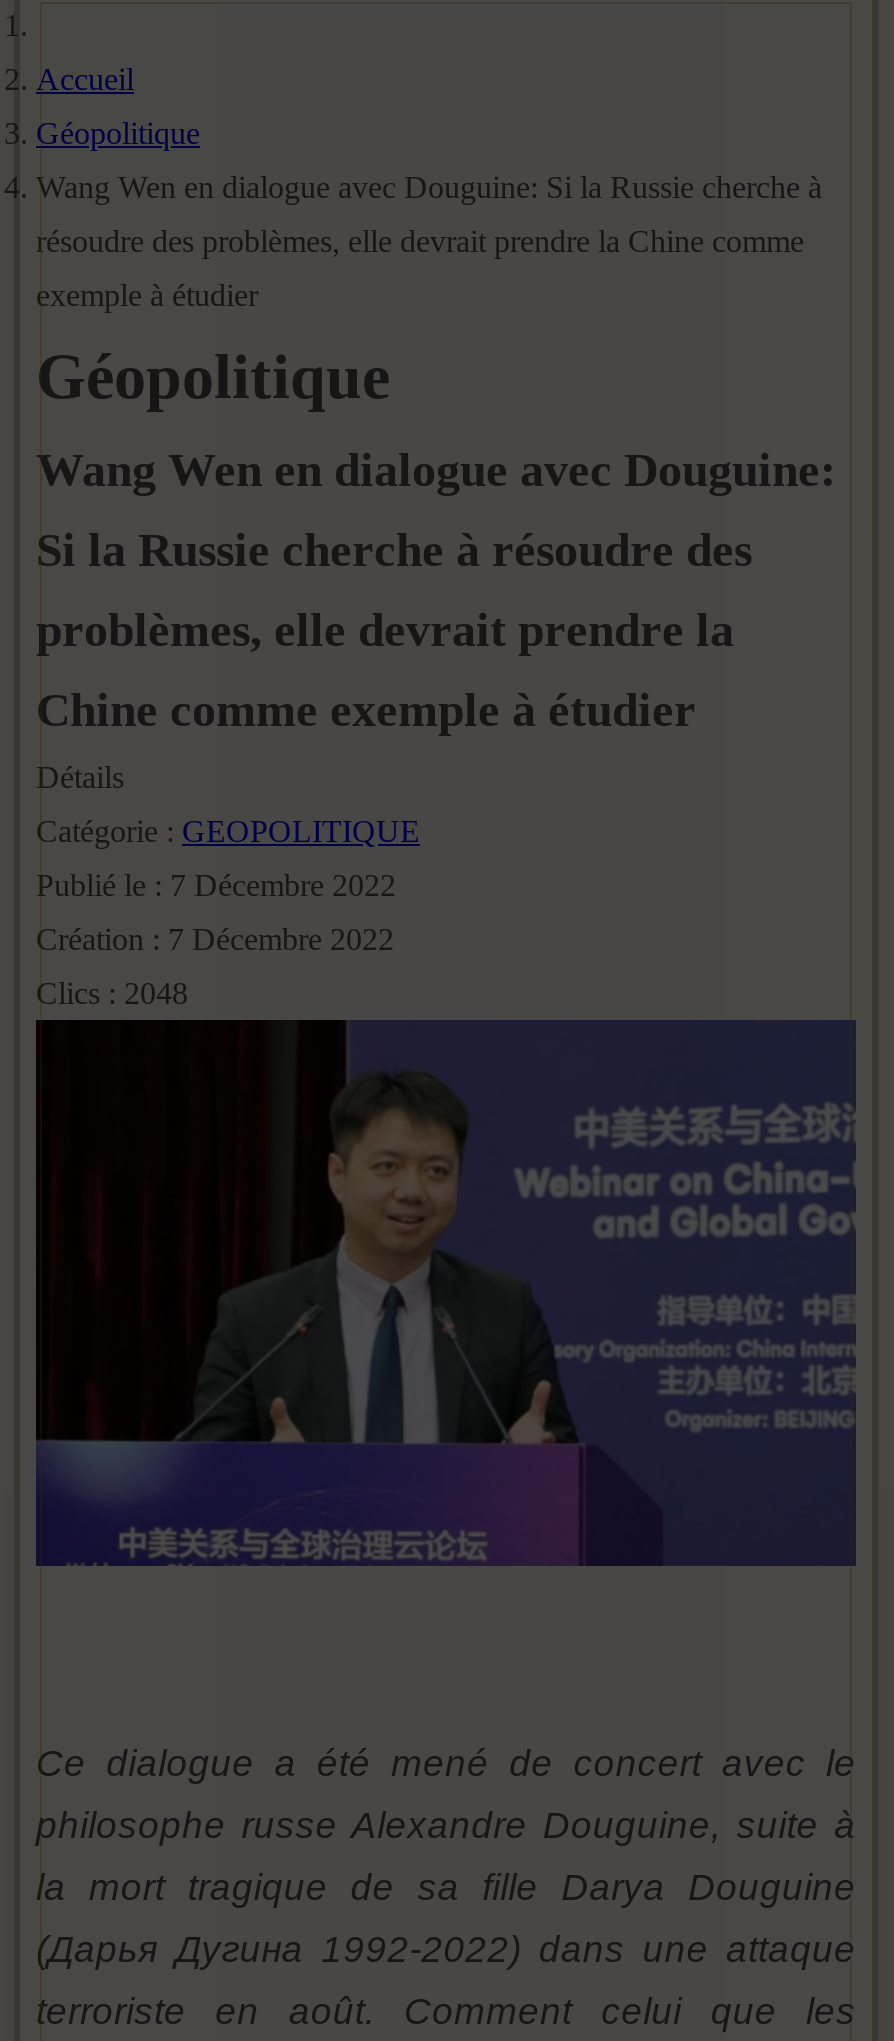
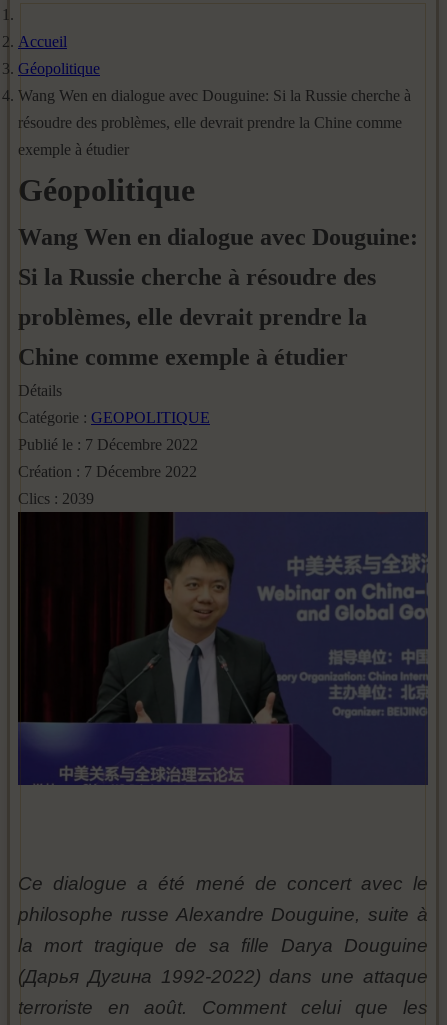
- Clics : 2048
+ Clics : 2039
